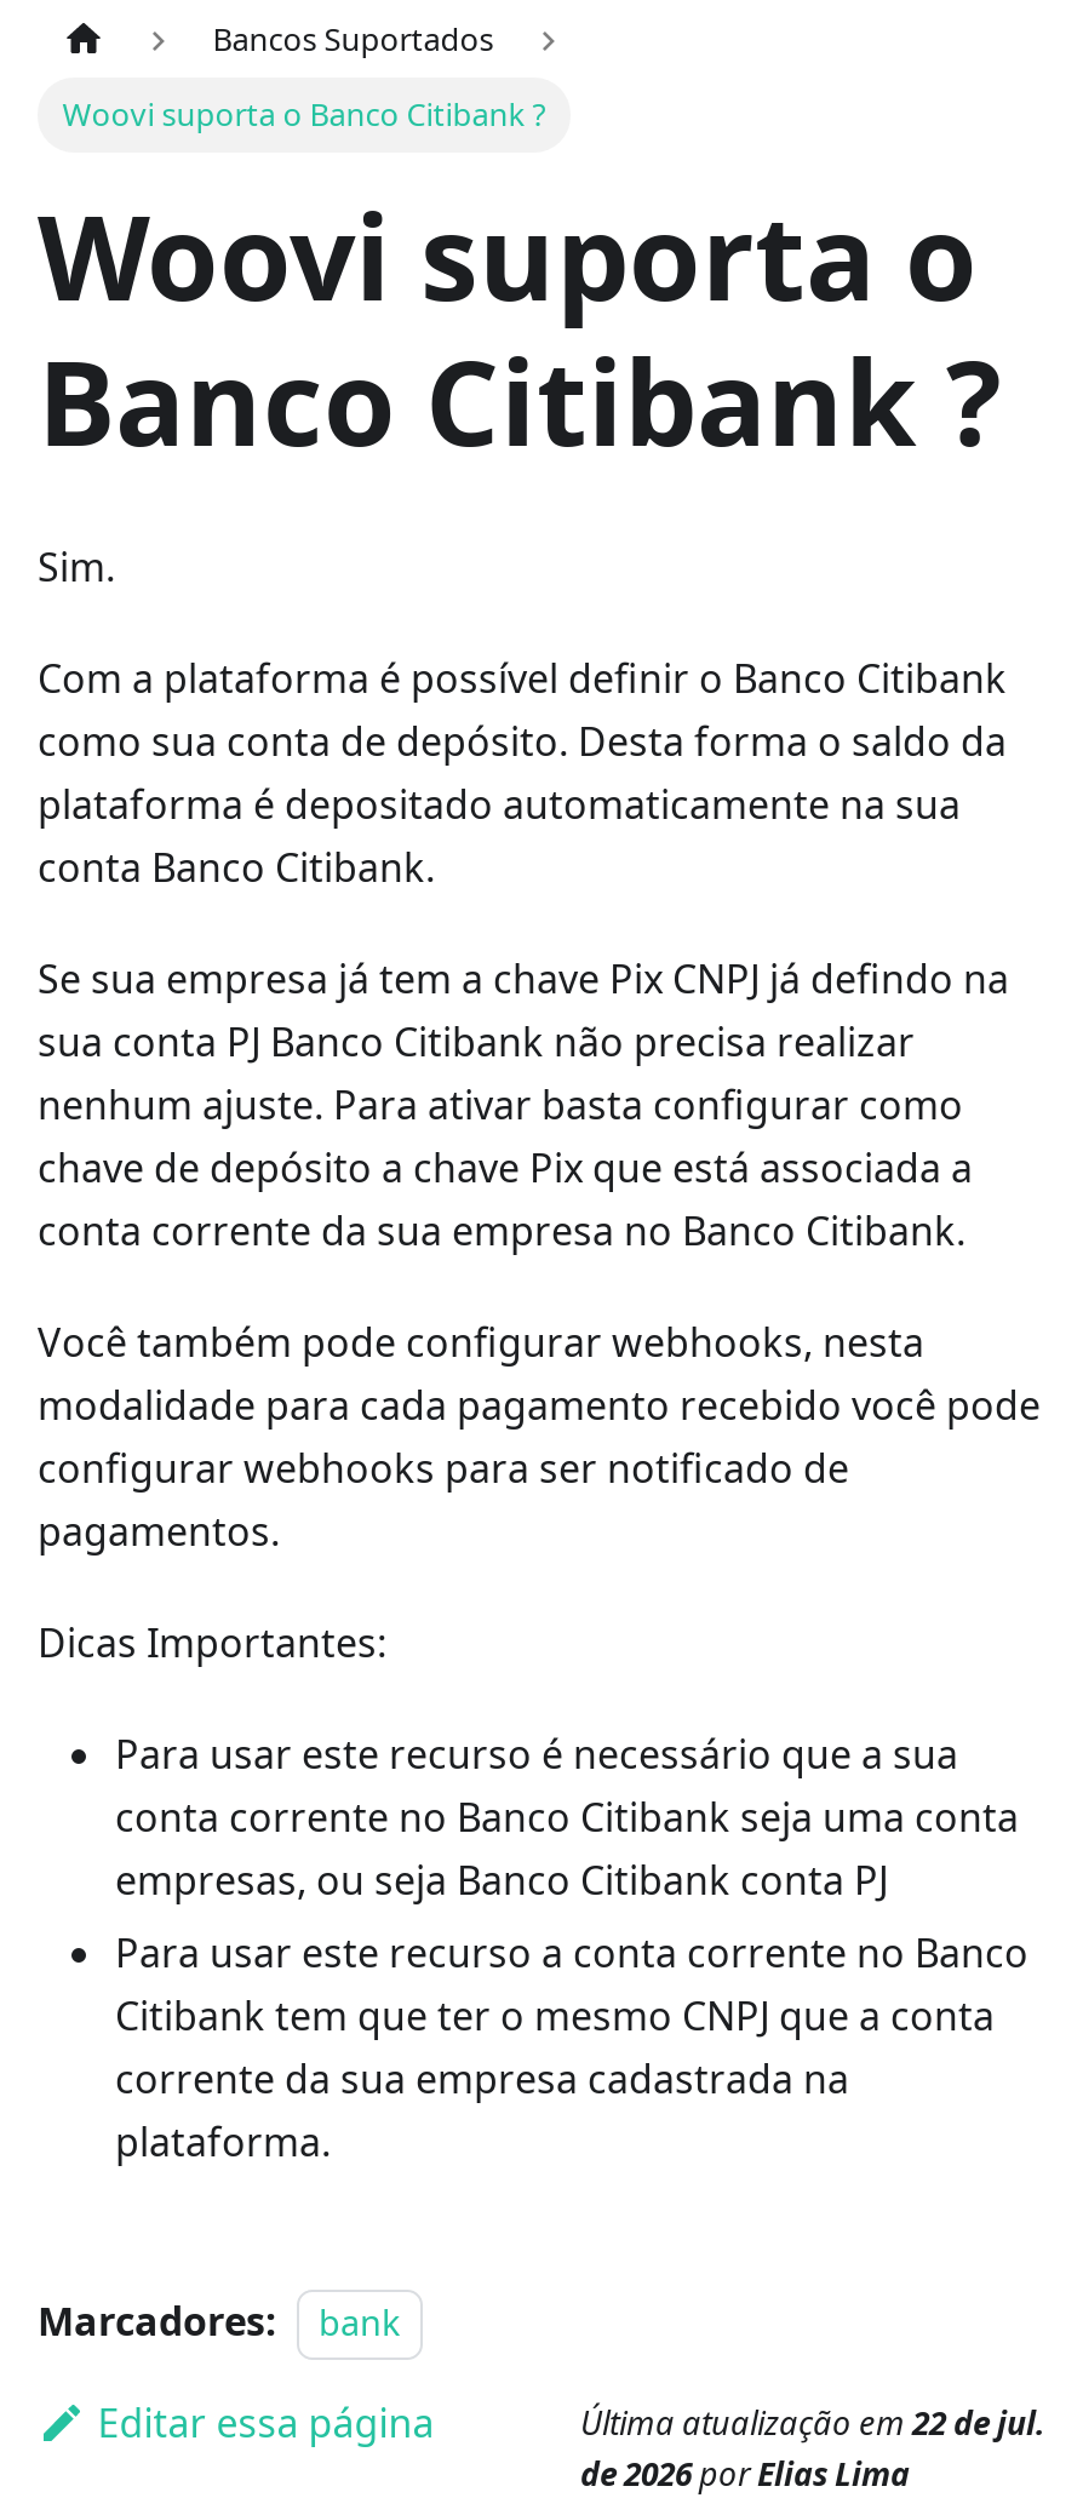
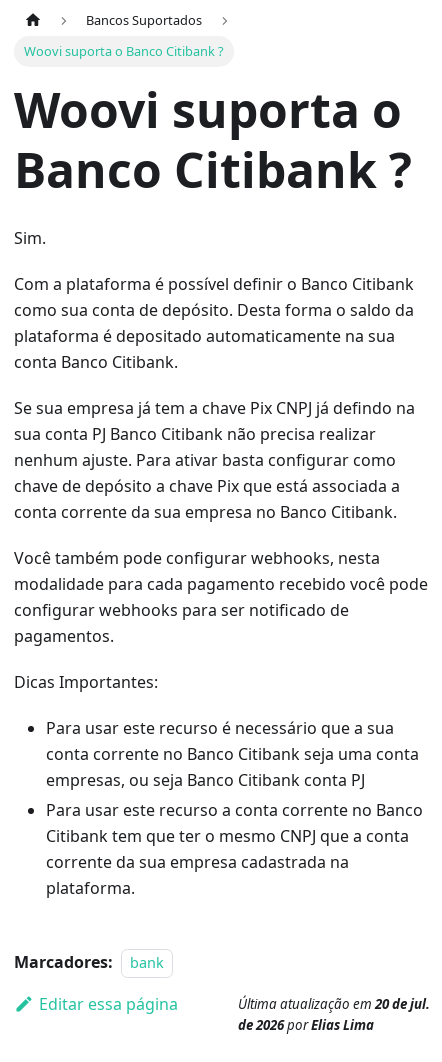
- Última atualização em 22 de jul.
+ Última atualização em 20 de jul.
